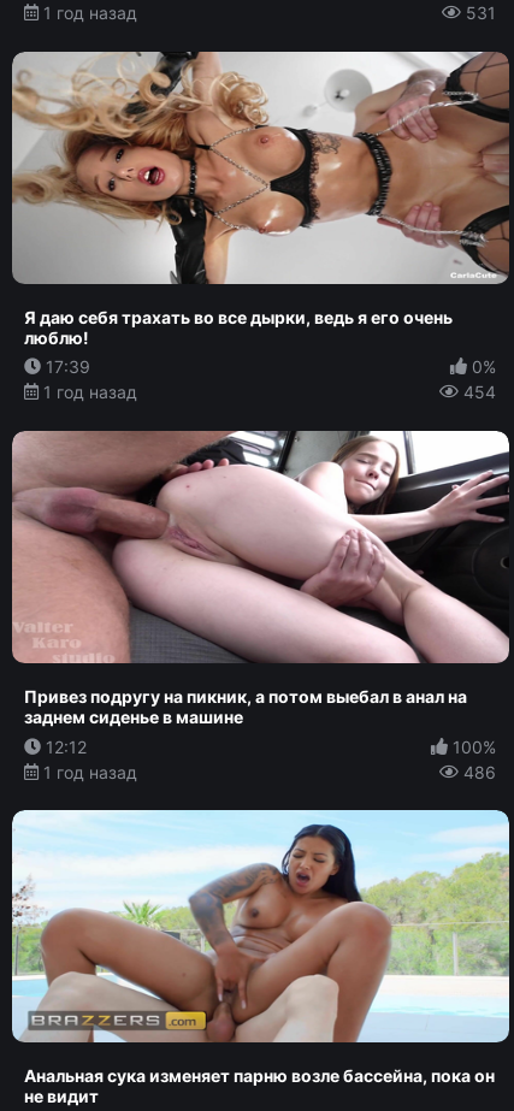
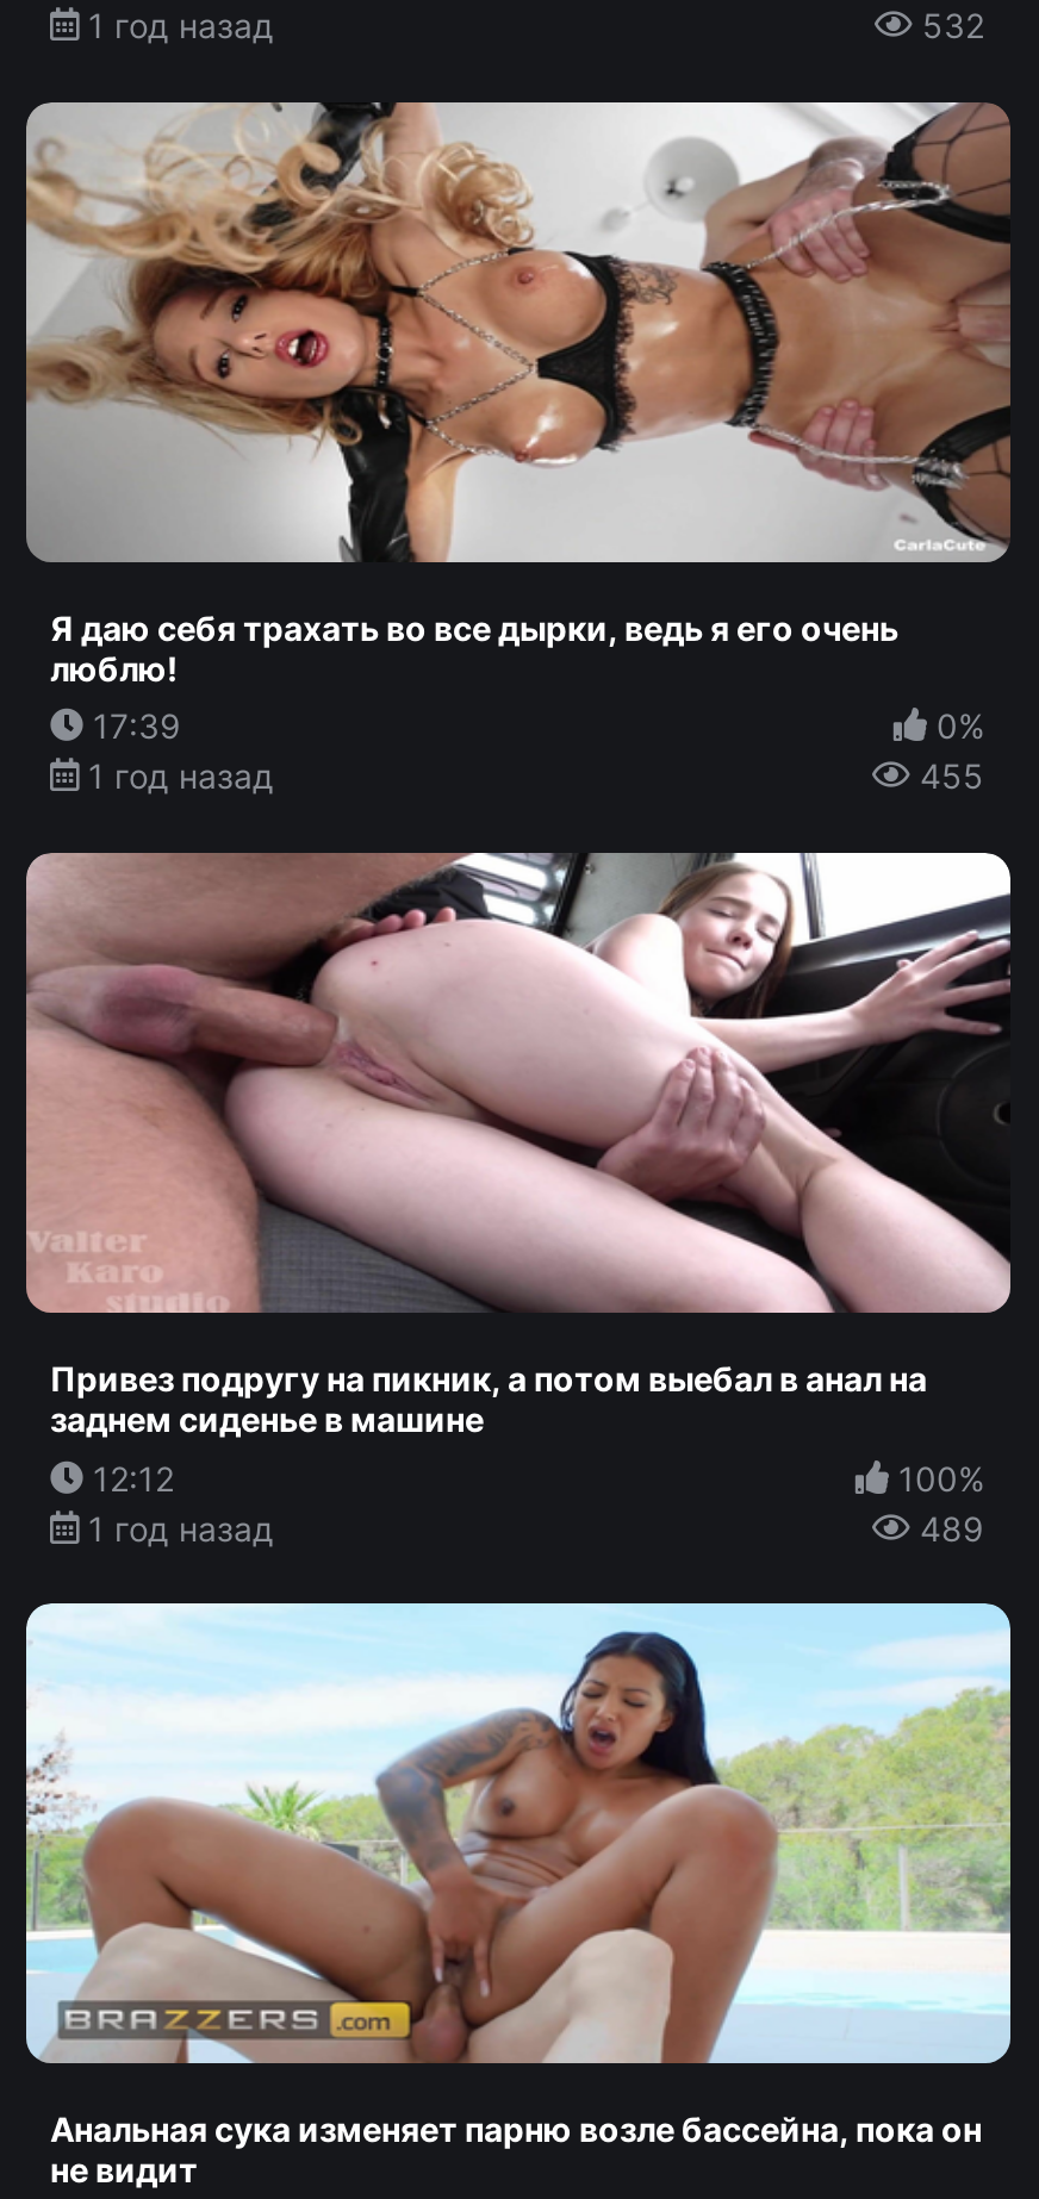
- 531
+ 532

- 454
+ 455

- 486
+ 489
